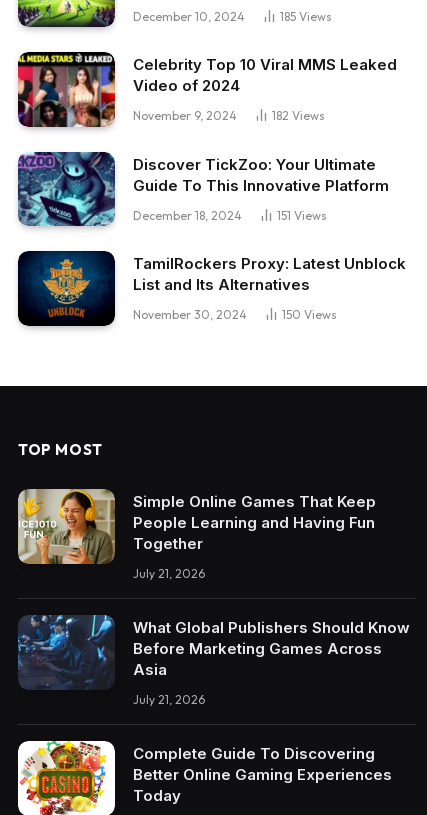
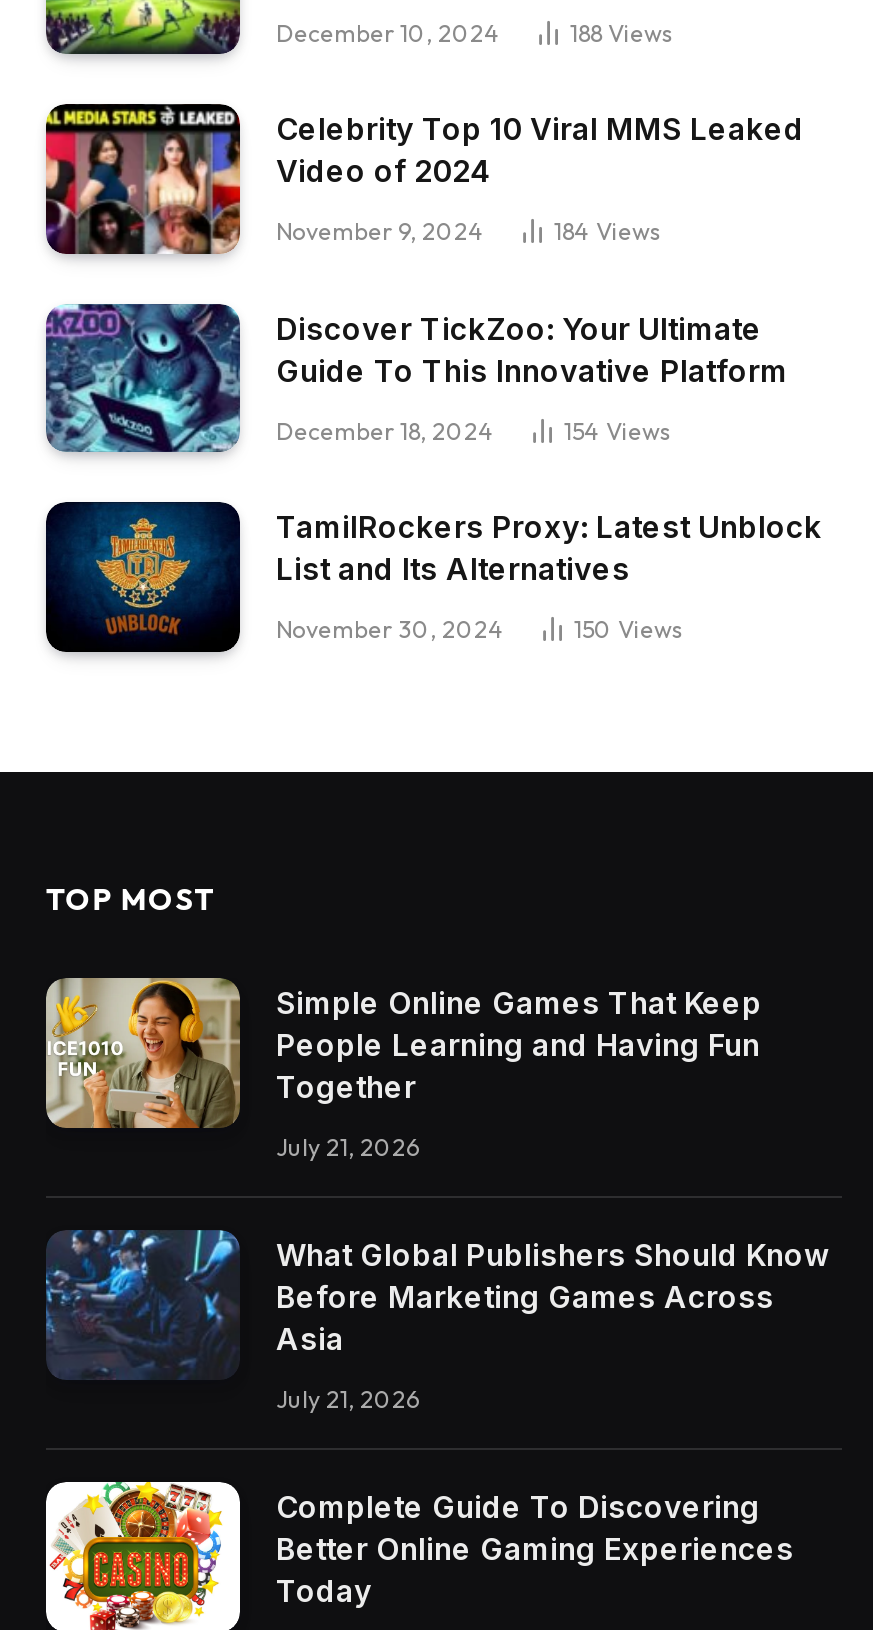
- 185 Views
+ 188 Views

- 182 Views
+ 184 Views

- 151 Views
+ 154 Views
